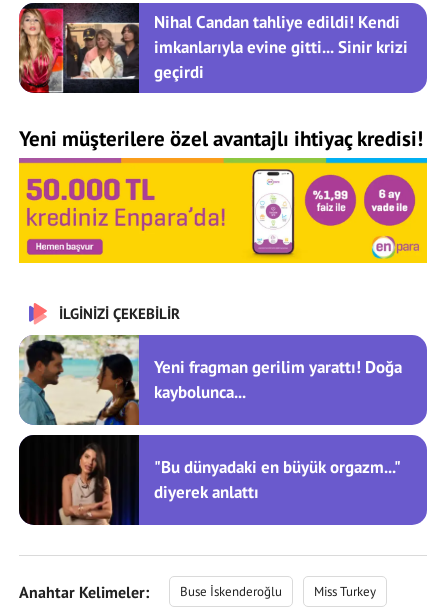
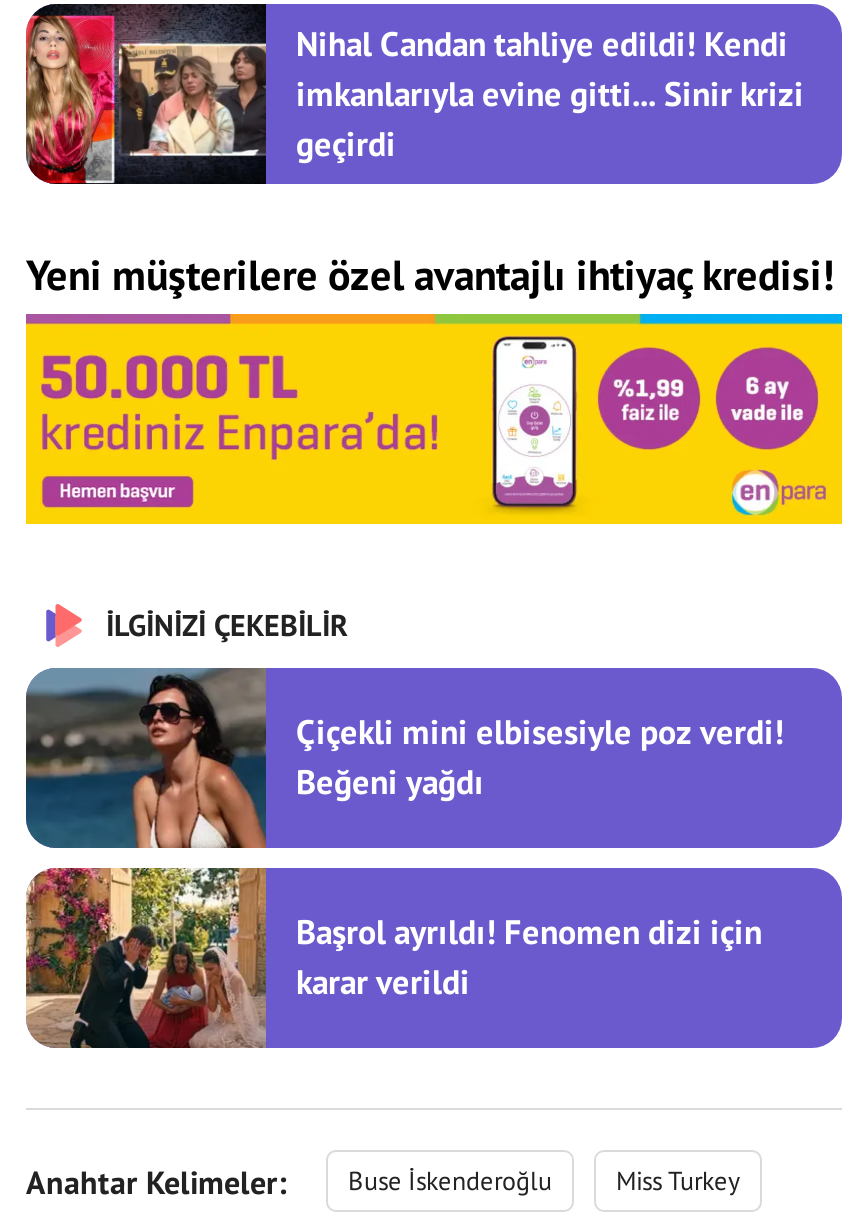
- [image]
- Yeni fragman gerilim yarattı! Doğa
- kaybolunca...
+ [image]
+ Çiçekli mini elbisesiyle poz verdi!
+ Beğeni yağdı

- [image]
- "Bu dünyadaki en büyük orgazm..."
- diyerek anlattı
+ [image]
+ Başrol ayrıldı! Fenomen dizi için
+ karar verildi
